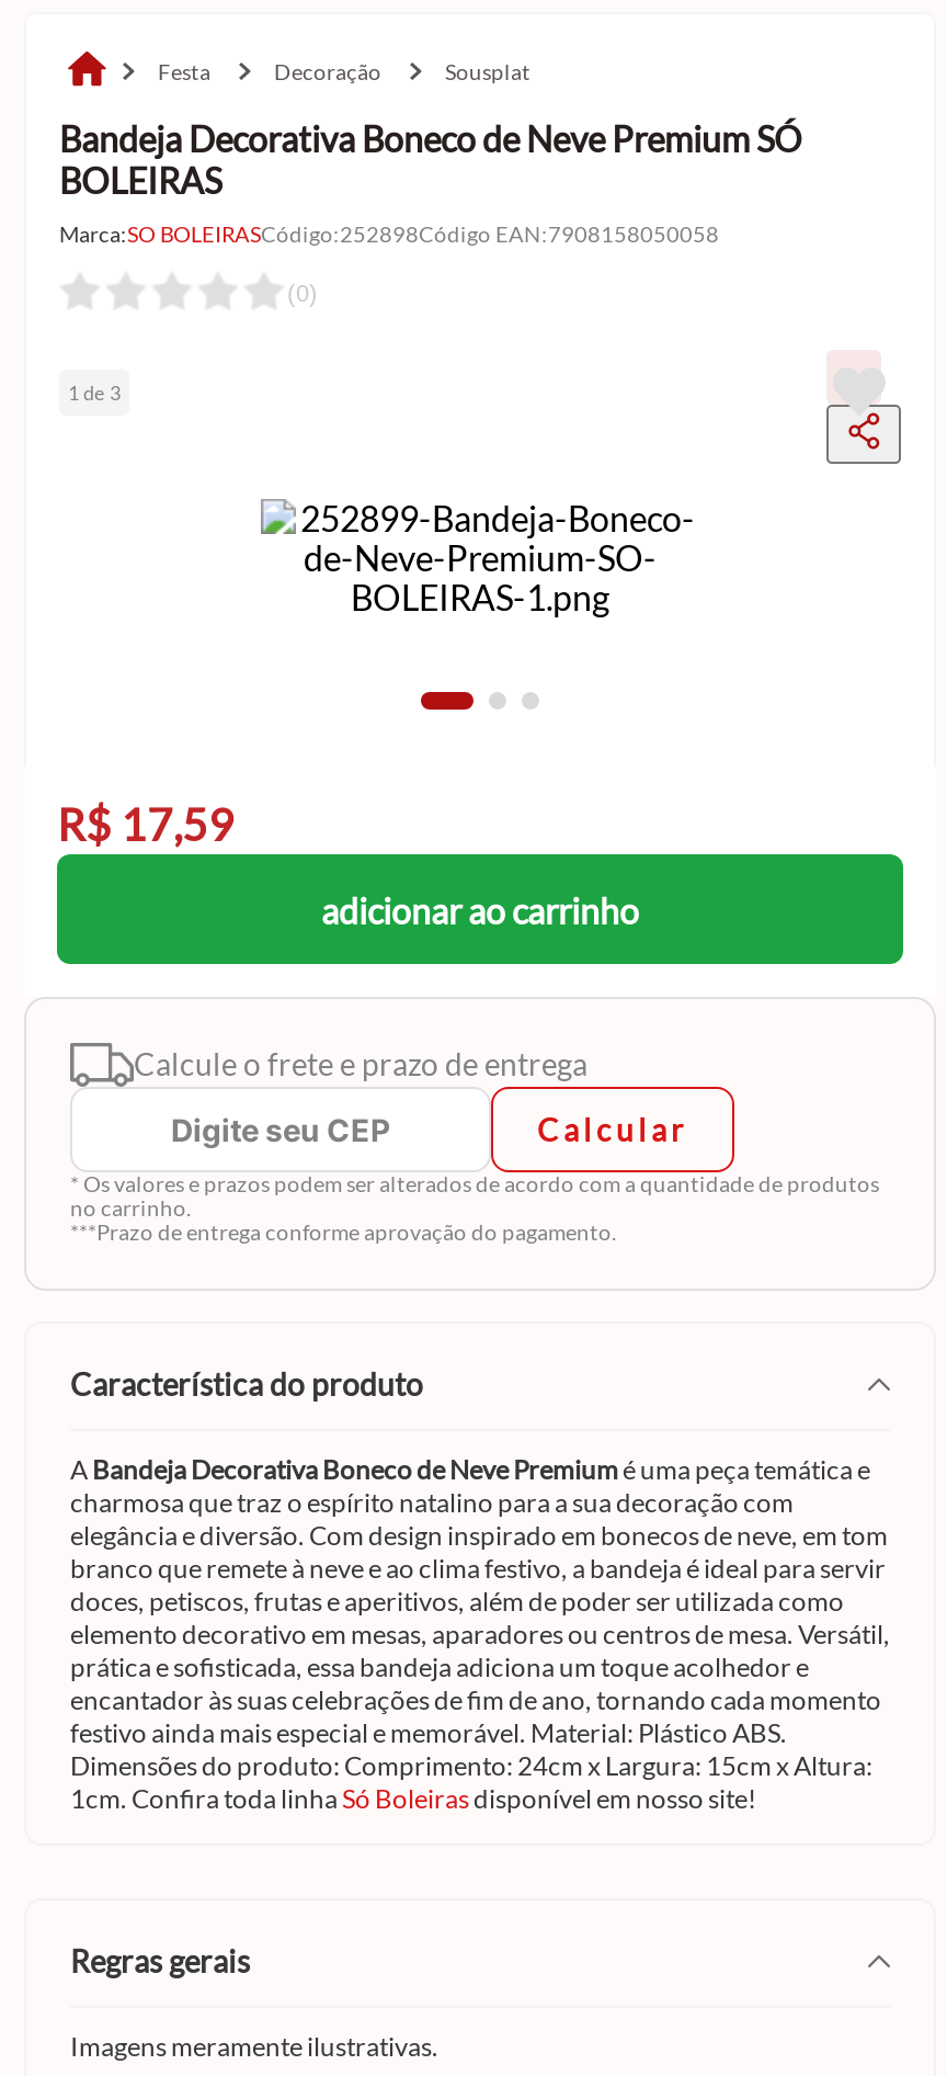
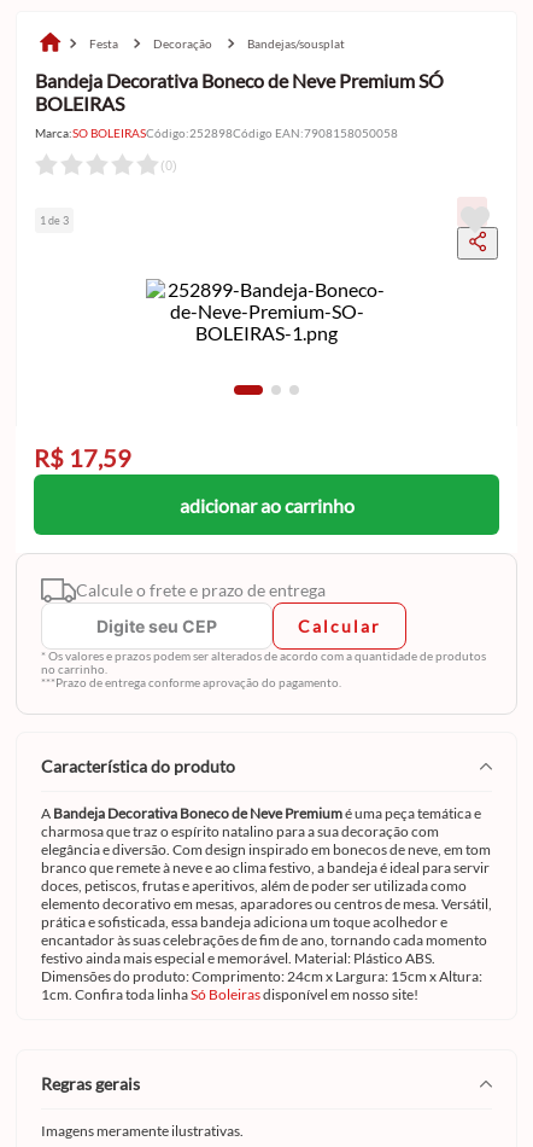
- sousplat
+ bandejas/sousplat
